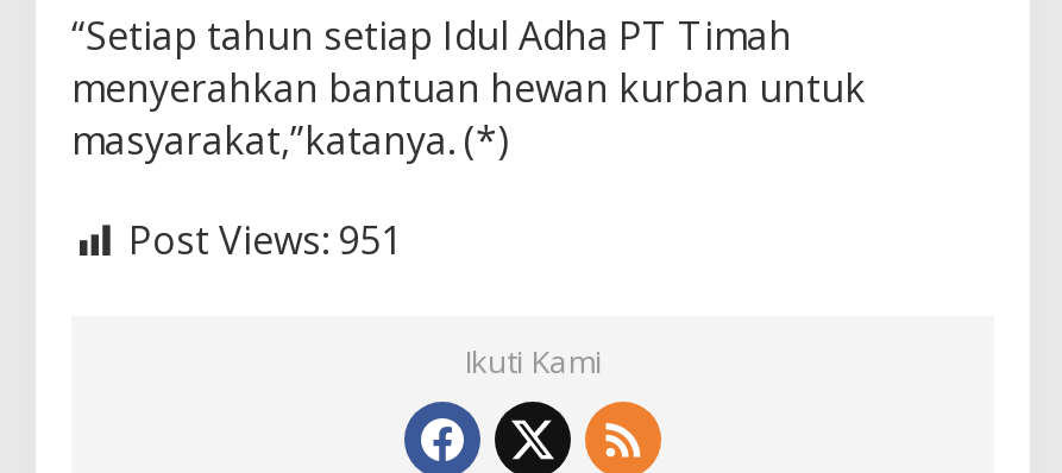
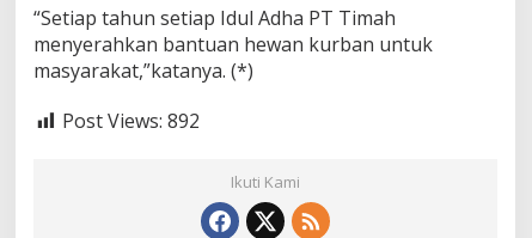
- Post Views: 951
+ Post Views: 892
